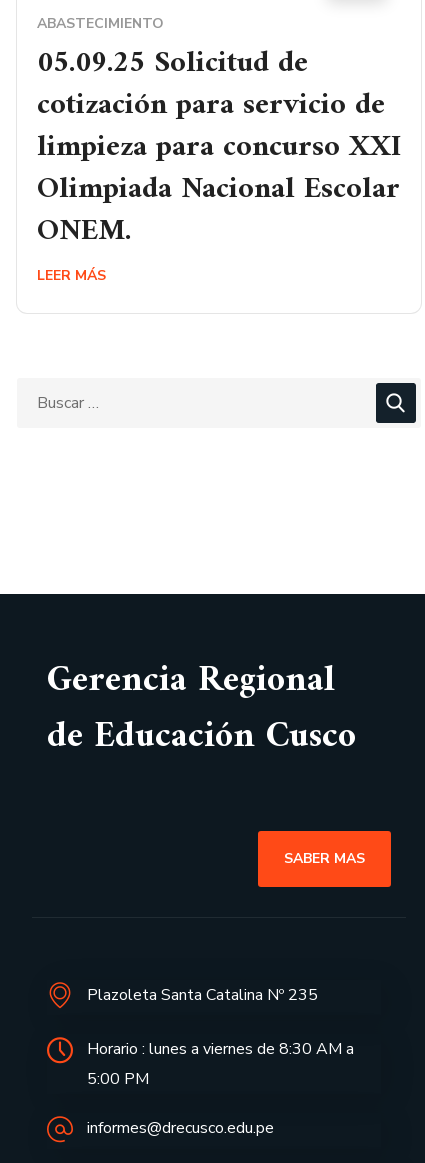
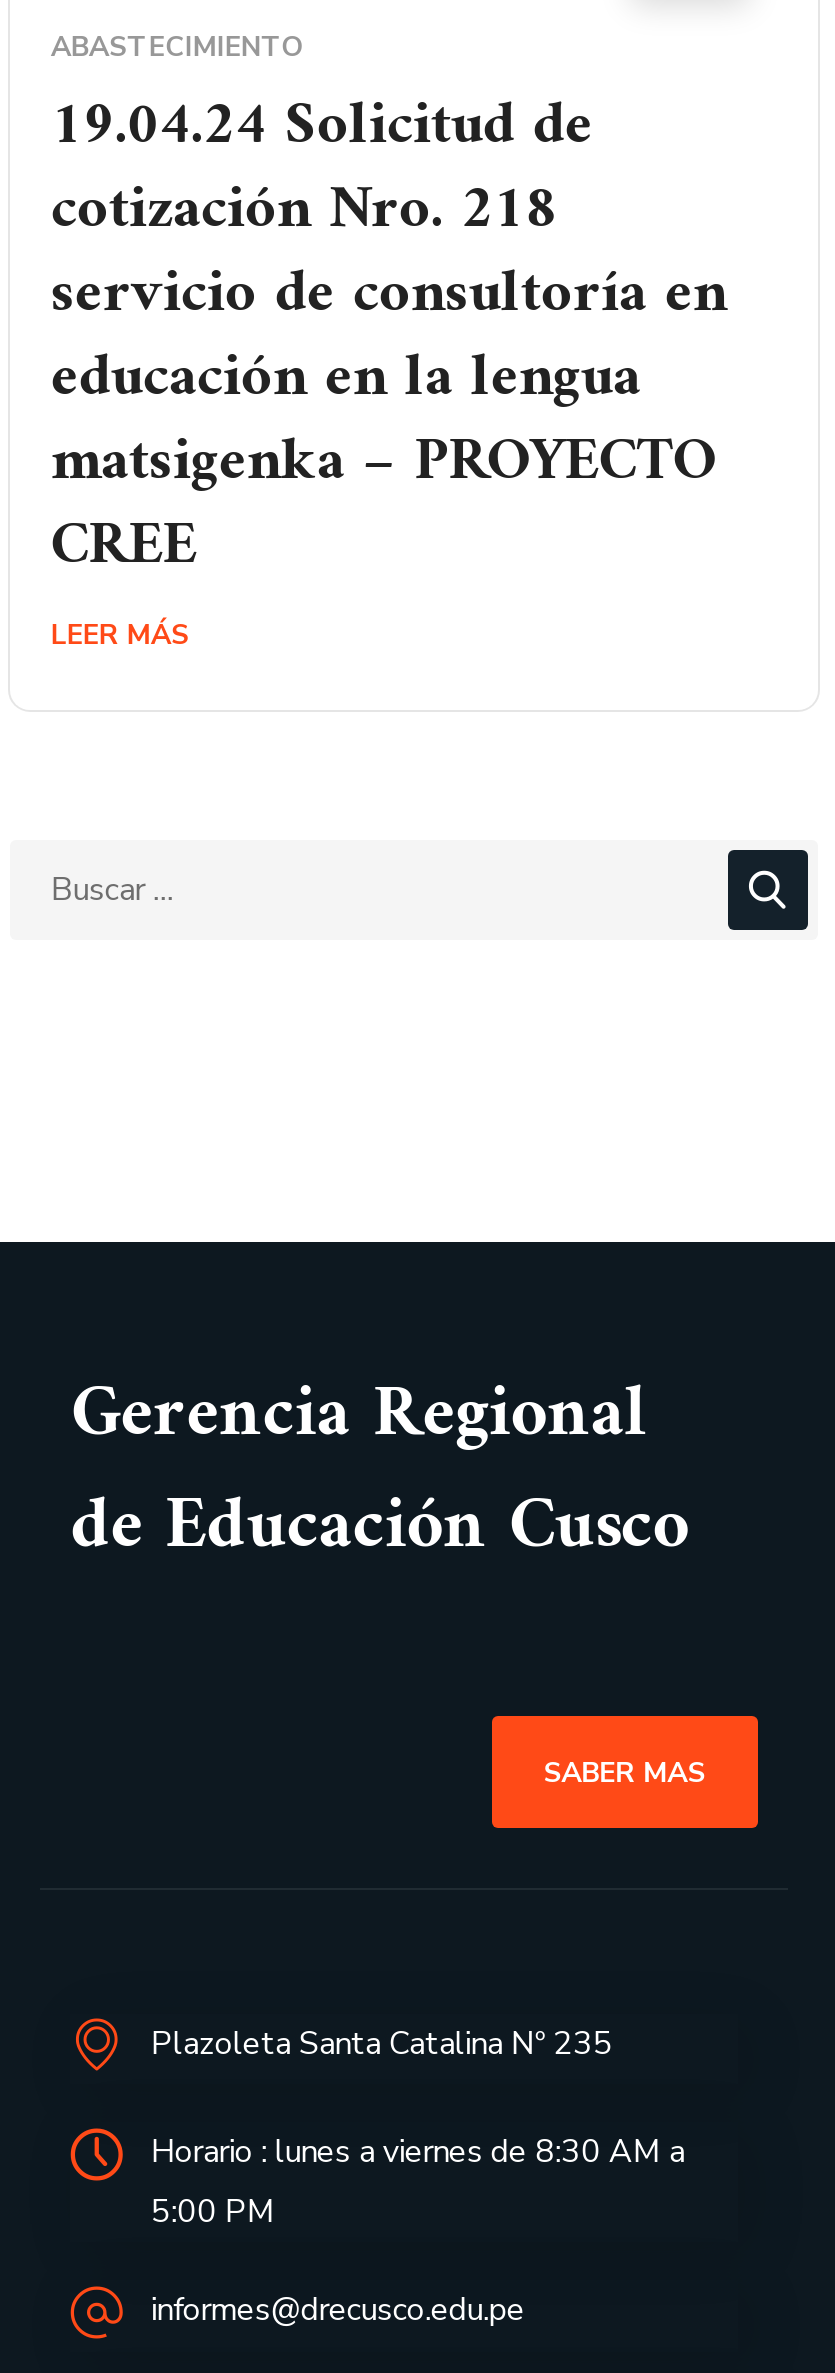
- 05.09.25 Solicitud de
- cotización para servicio de
- limpieza para concurso XXI
- Olimpiada Nacional Escolar
- ONEM.
+ 19.04.24 Solicitud de
+ cotización Nro. 218
+ servicio de consultoría en
+ educación en la lengua
+ matsigenka – PROYECTO
+ CREE
